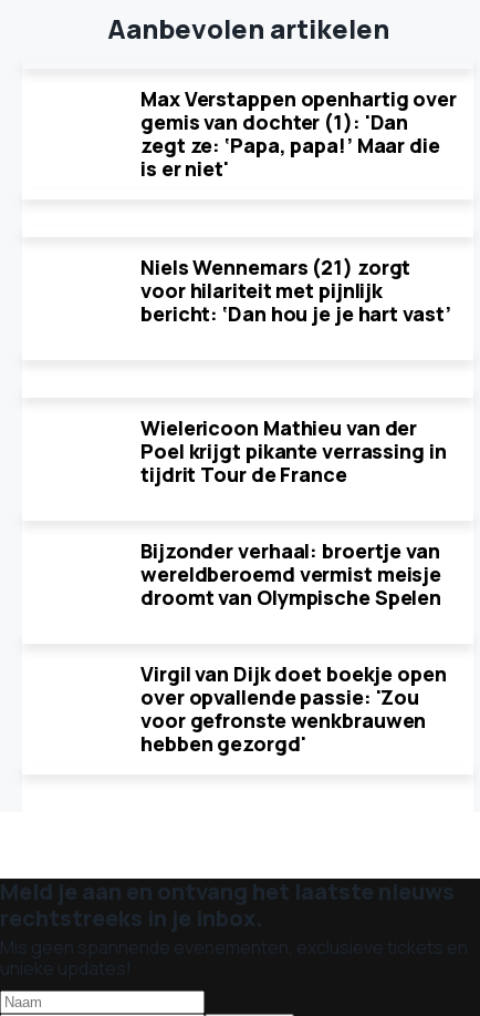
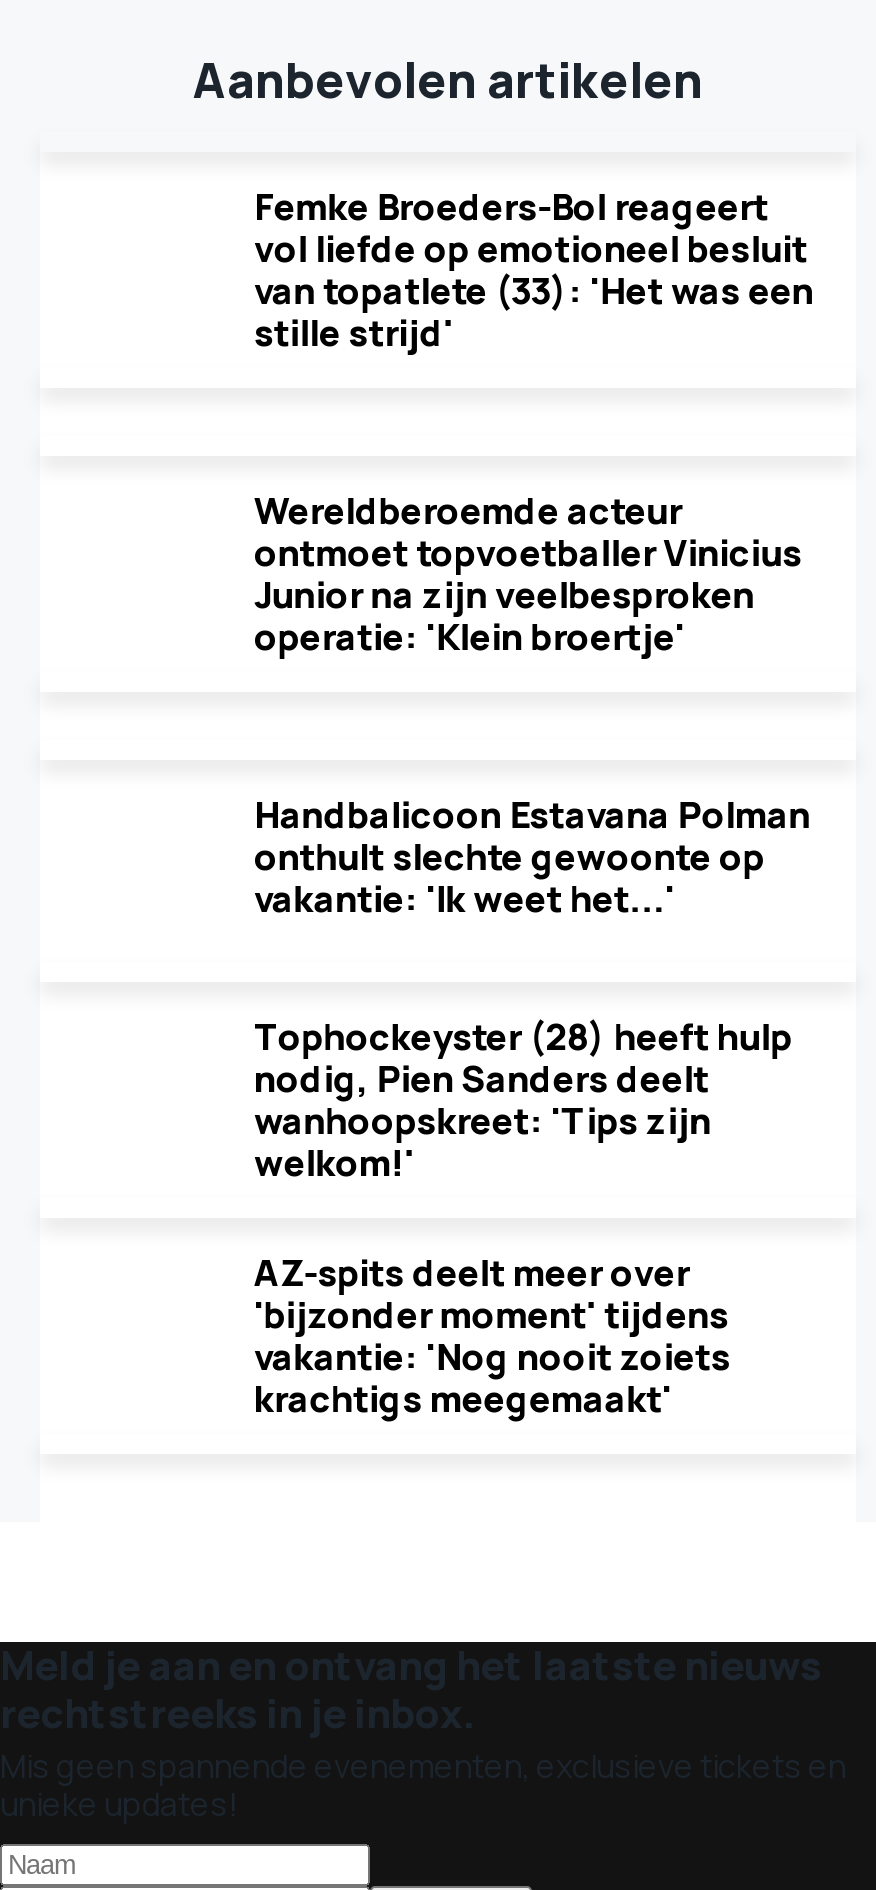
- Max Verstappen openhartig over
- gemis van dochter (1): 'Dan
- zegt ze: ‘Papa, papa!’ Maar die
- is er niet'
+ Femke Broeders-Bol reageert
+ vol liefde op emotioneel besluit
+ van topatlete (33): 'Het was een
+ stille strijd'

- Niels Wennemars (21) zorgt
- voor hilariteit met pijnlijk
- bericht: ‘Dan hou je je hart vast’
+ Wereldberoemde acteur
+ ontmoet topvoetballer Vinicius
+ Junior na zijn veelbesproken
+ operatie: 'Klein broertje'

- Wielericoon Mathieu van der
- Poel krijgt pikante verrassing in
- tijdrit Tour de France
+ Handbalicoon Estavana Polman
+ onthult slechte gewoonte op
+ vakantie: 'Ik weet het...'

- Bijzonder verhaal: broertje van
- wereldberoemd vermist meisje
- droomt van Olympische Spelen
+ Tophockeyster (28) heeft hulp
+ nodig, Pien Sanders deelt
+ wanhoopskreet: 'Tips zijn
+ welkom!'

- Virgil van Dijk doet boekje open
- over opvallende passie: 'Zou
- voor gefronste wenkbrauwen
- hebben gezorgd'
+ AZ-spits deelt meer over
+ 'bijzonder moment' tijdens
+ vakantie: 'Nog nooit zoiets
+ krachtigs meegemaakt'
